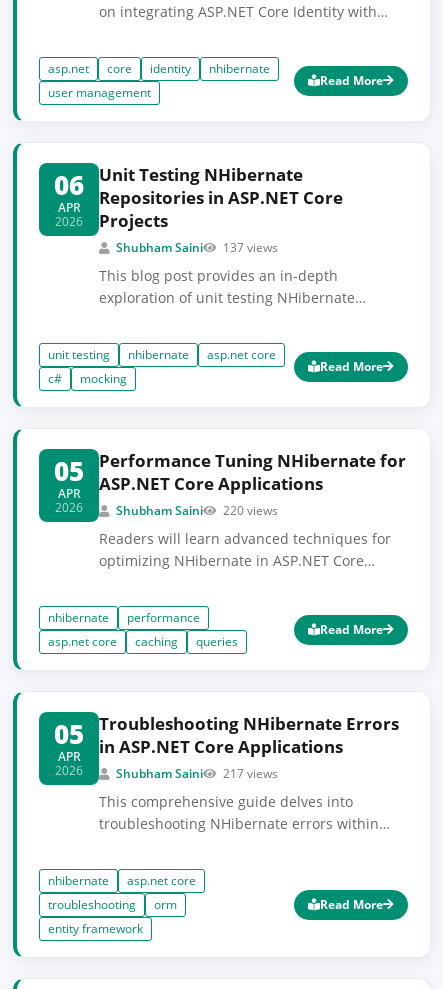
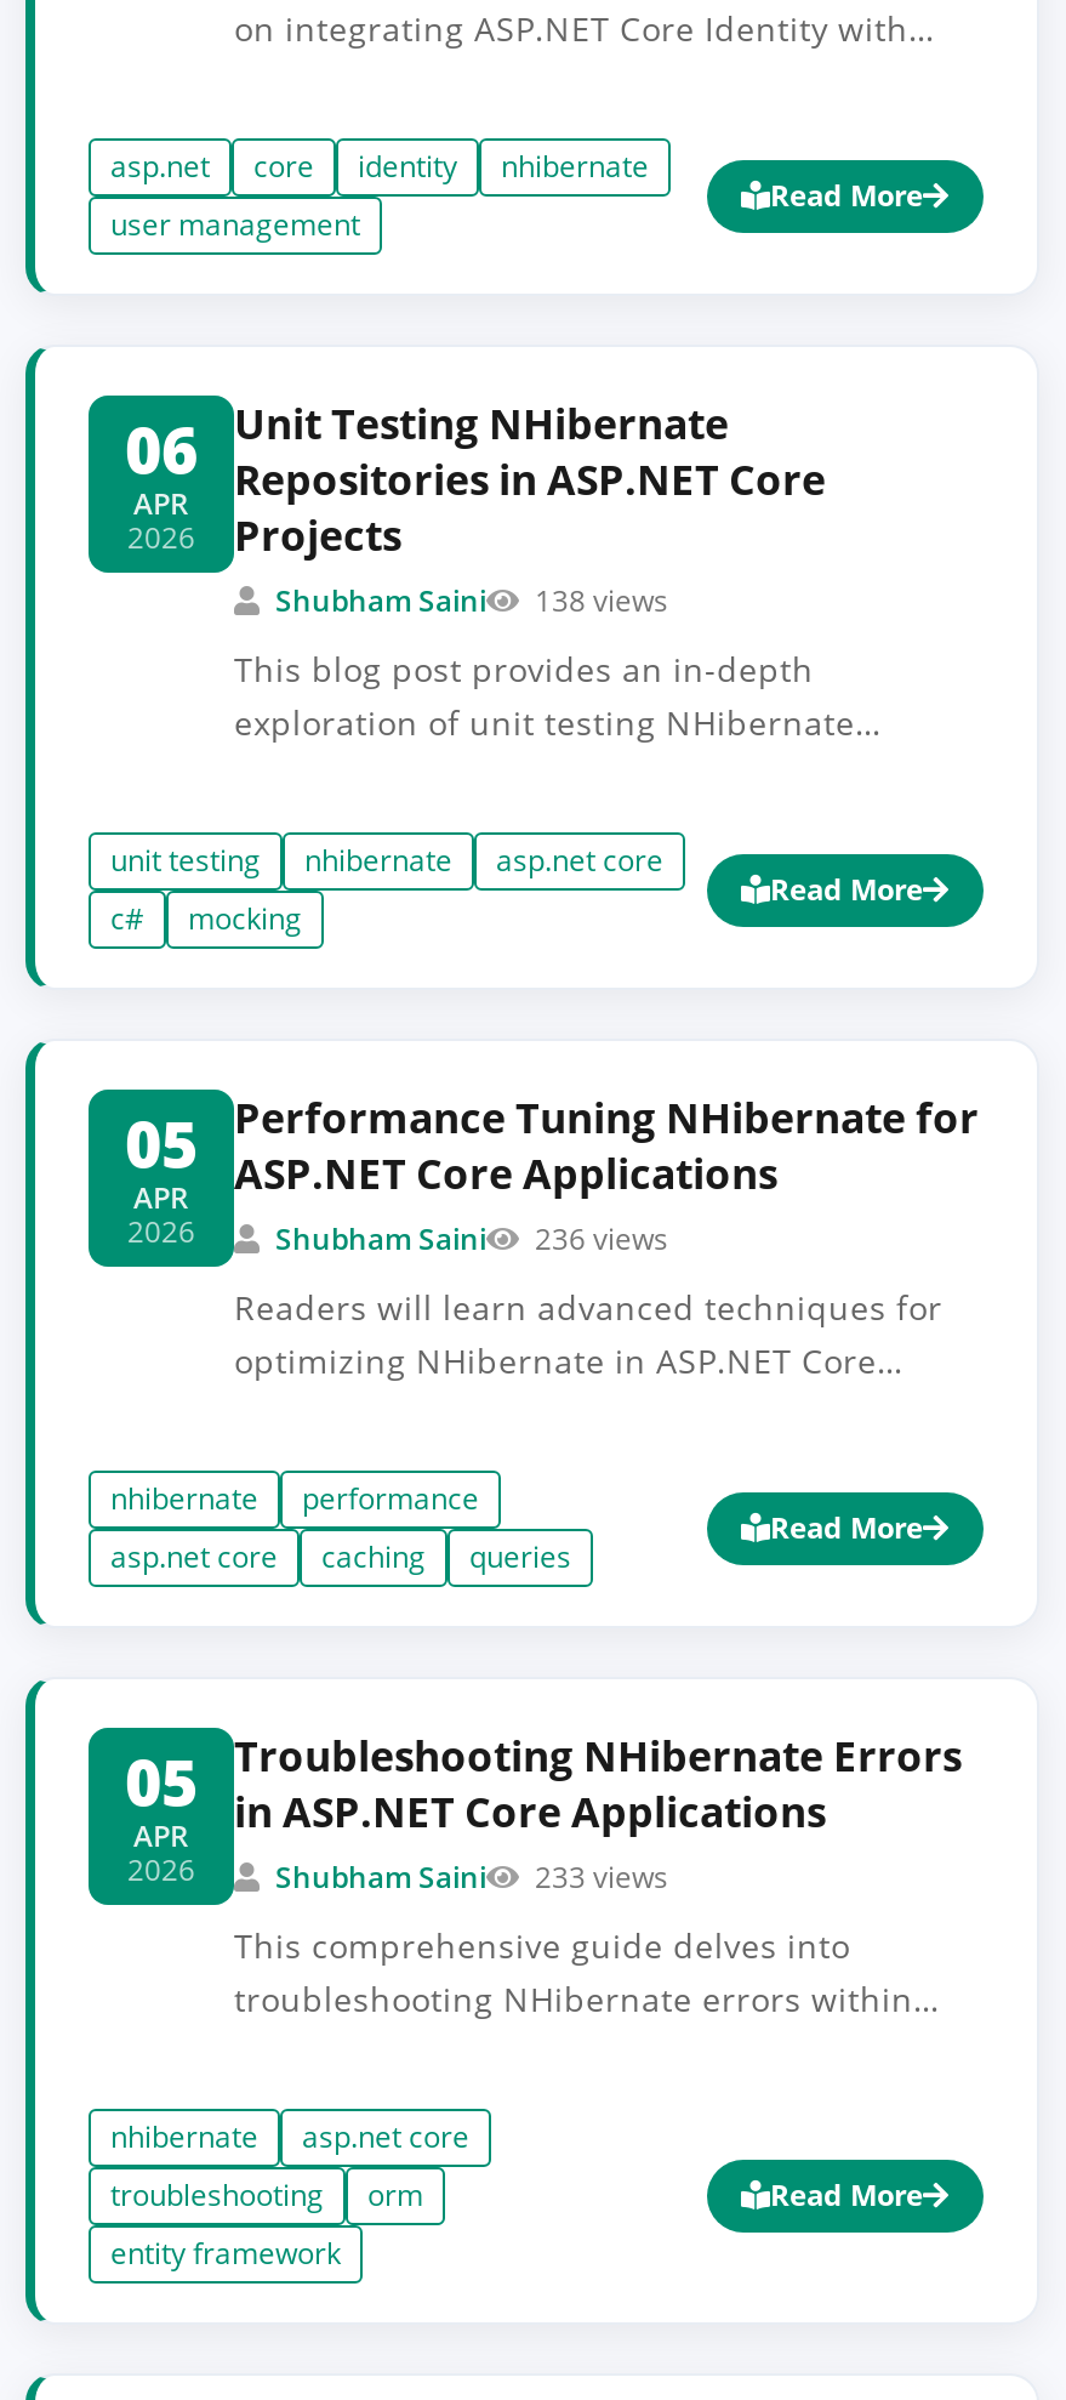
- Shubham Saini 137 views
+ Shubham Saini 138 views

- 2026 Shubham Saini 220 views
+ 2026 Shubham Saini 236 views

- 2026 Shubham Saini 217 views
+ 2026 Shubham Saini 233 views
